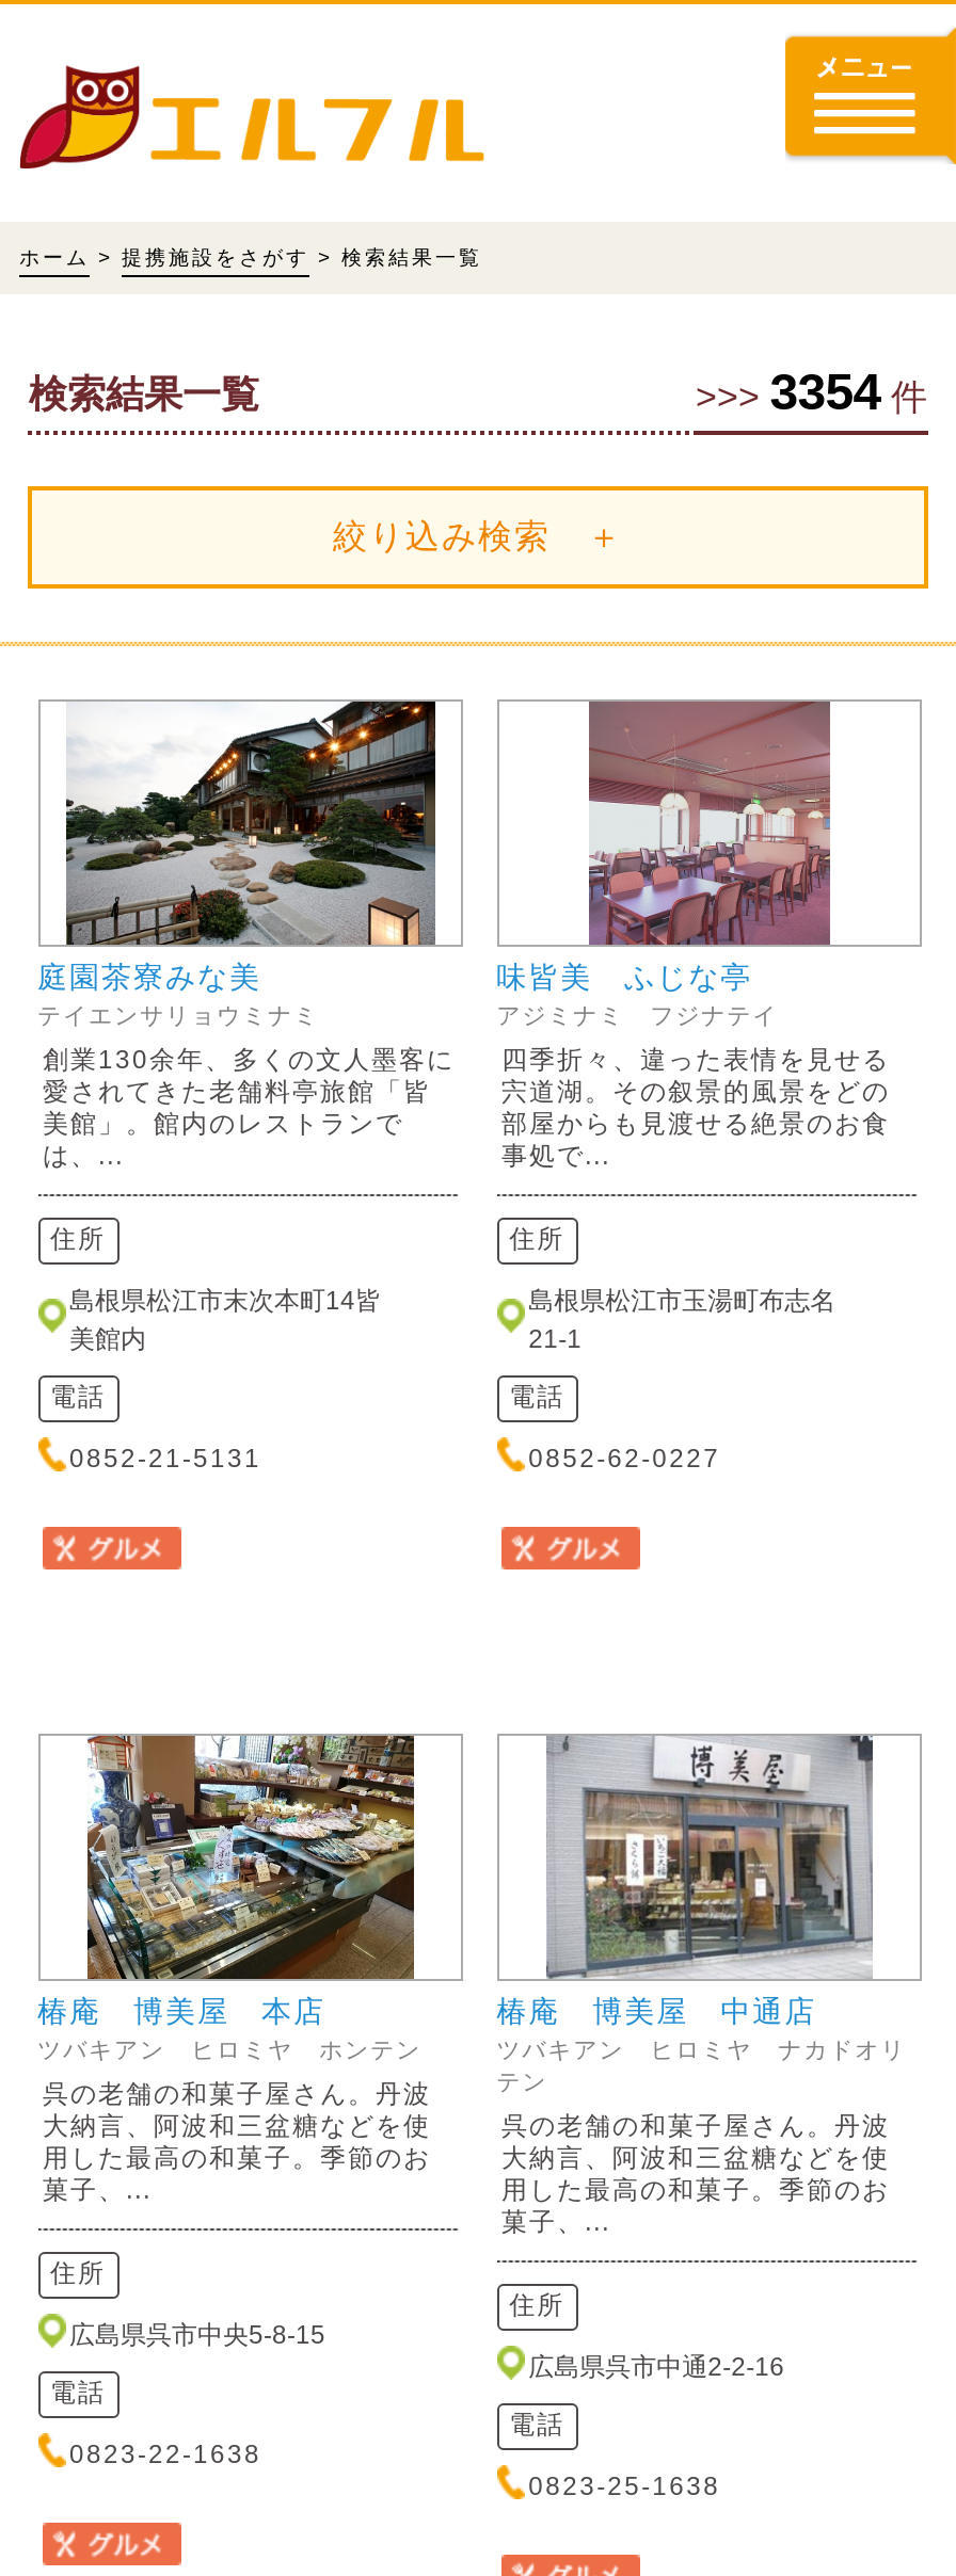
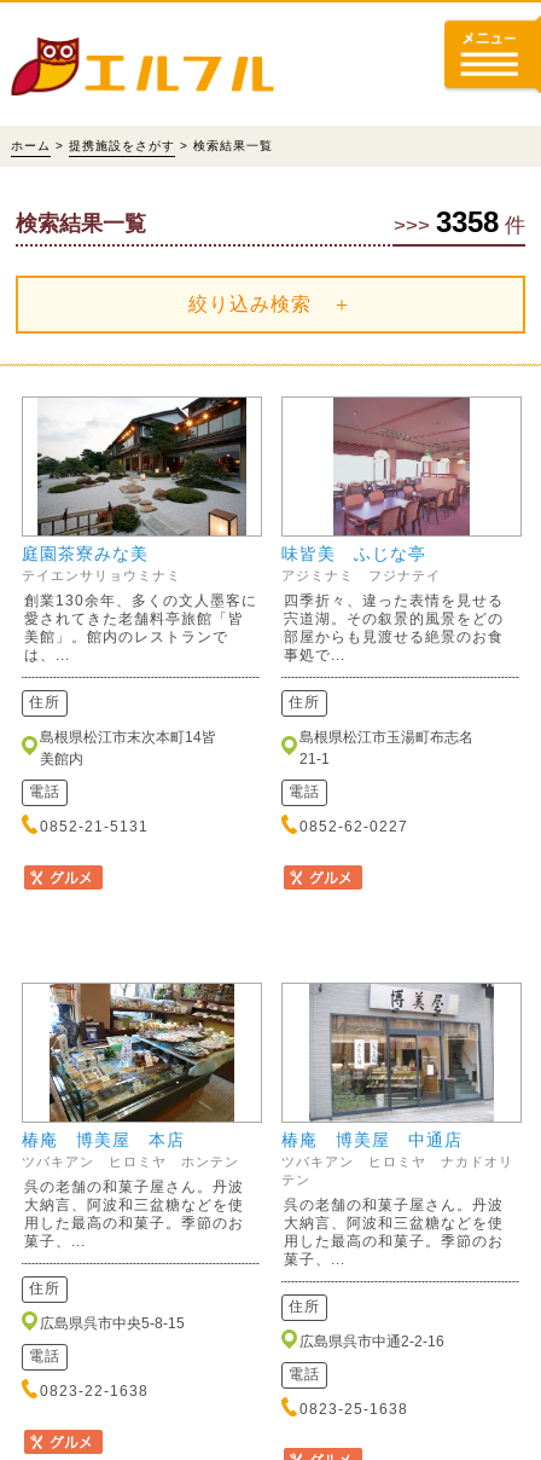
- >>> 3354 件
+ >>> 3358 件
